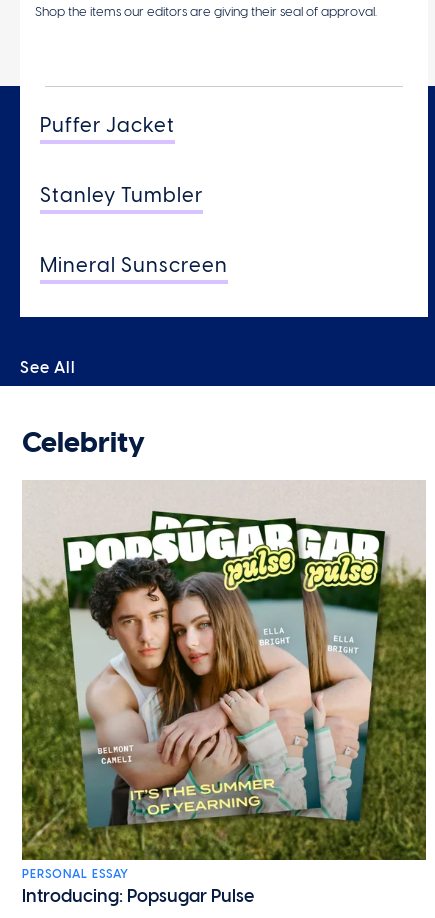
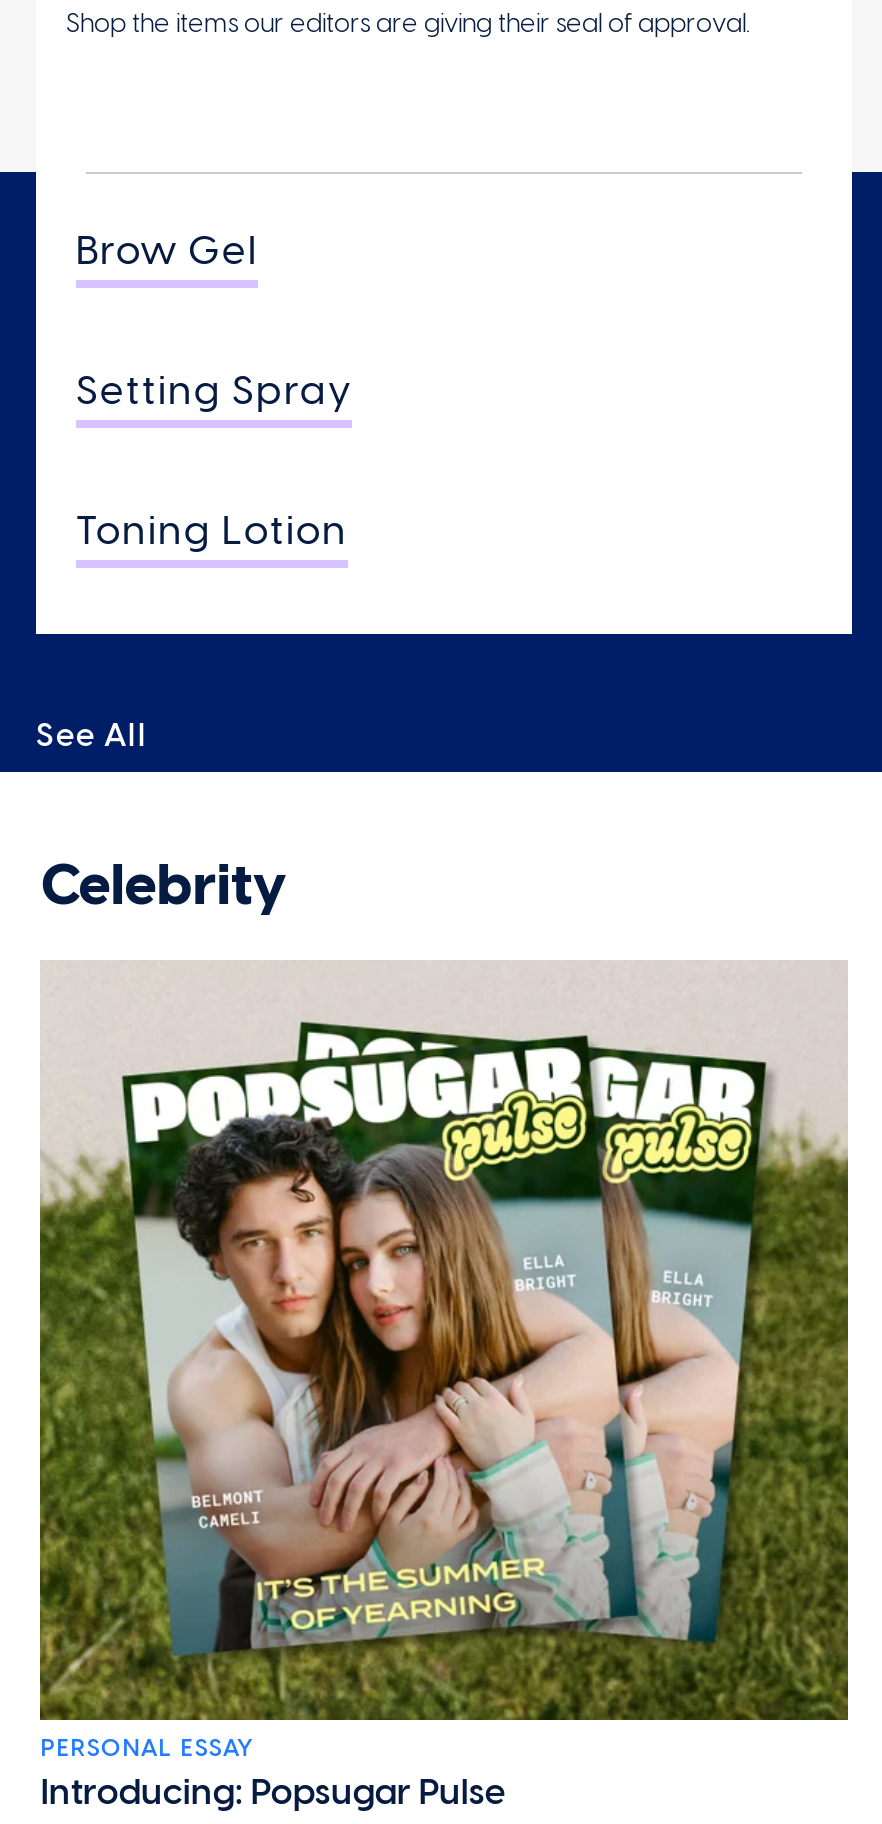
- Puffer Jacket
+ Brow Gel

- Stanley Tumbler
+ Setting Spray

- Mineral Sunscreen
+ Toning Lotion
